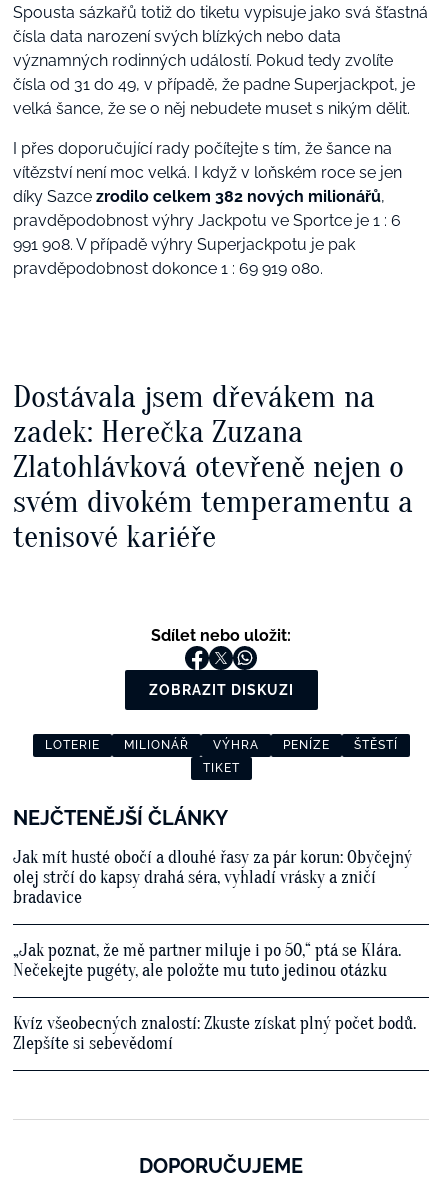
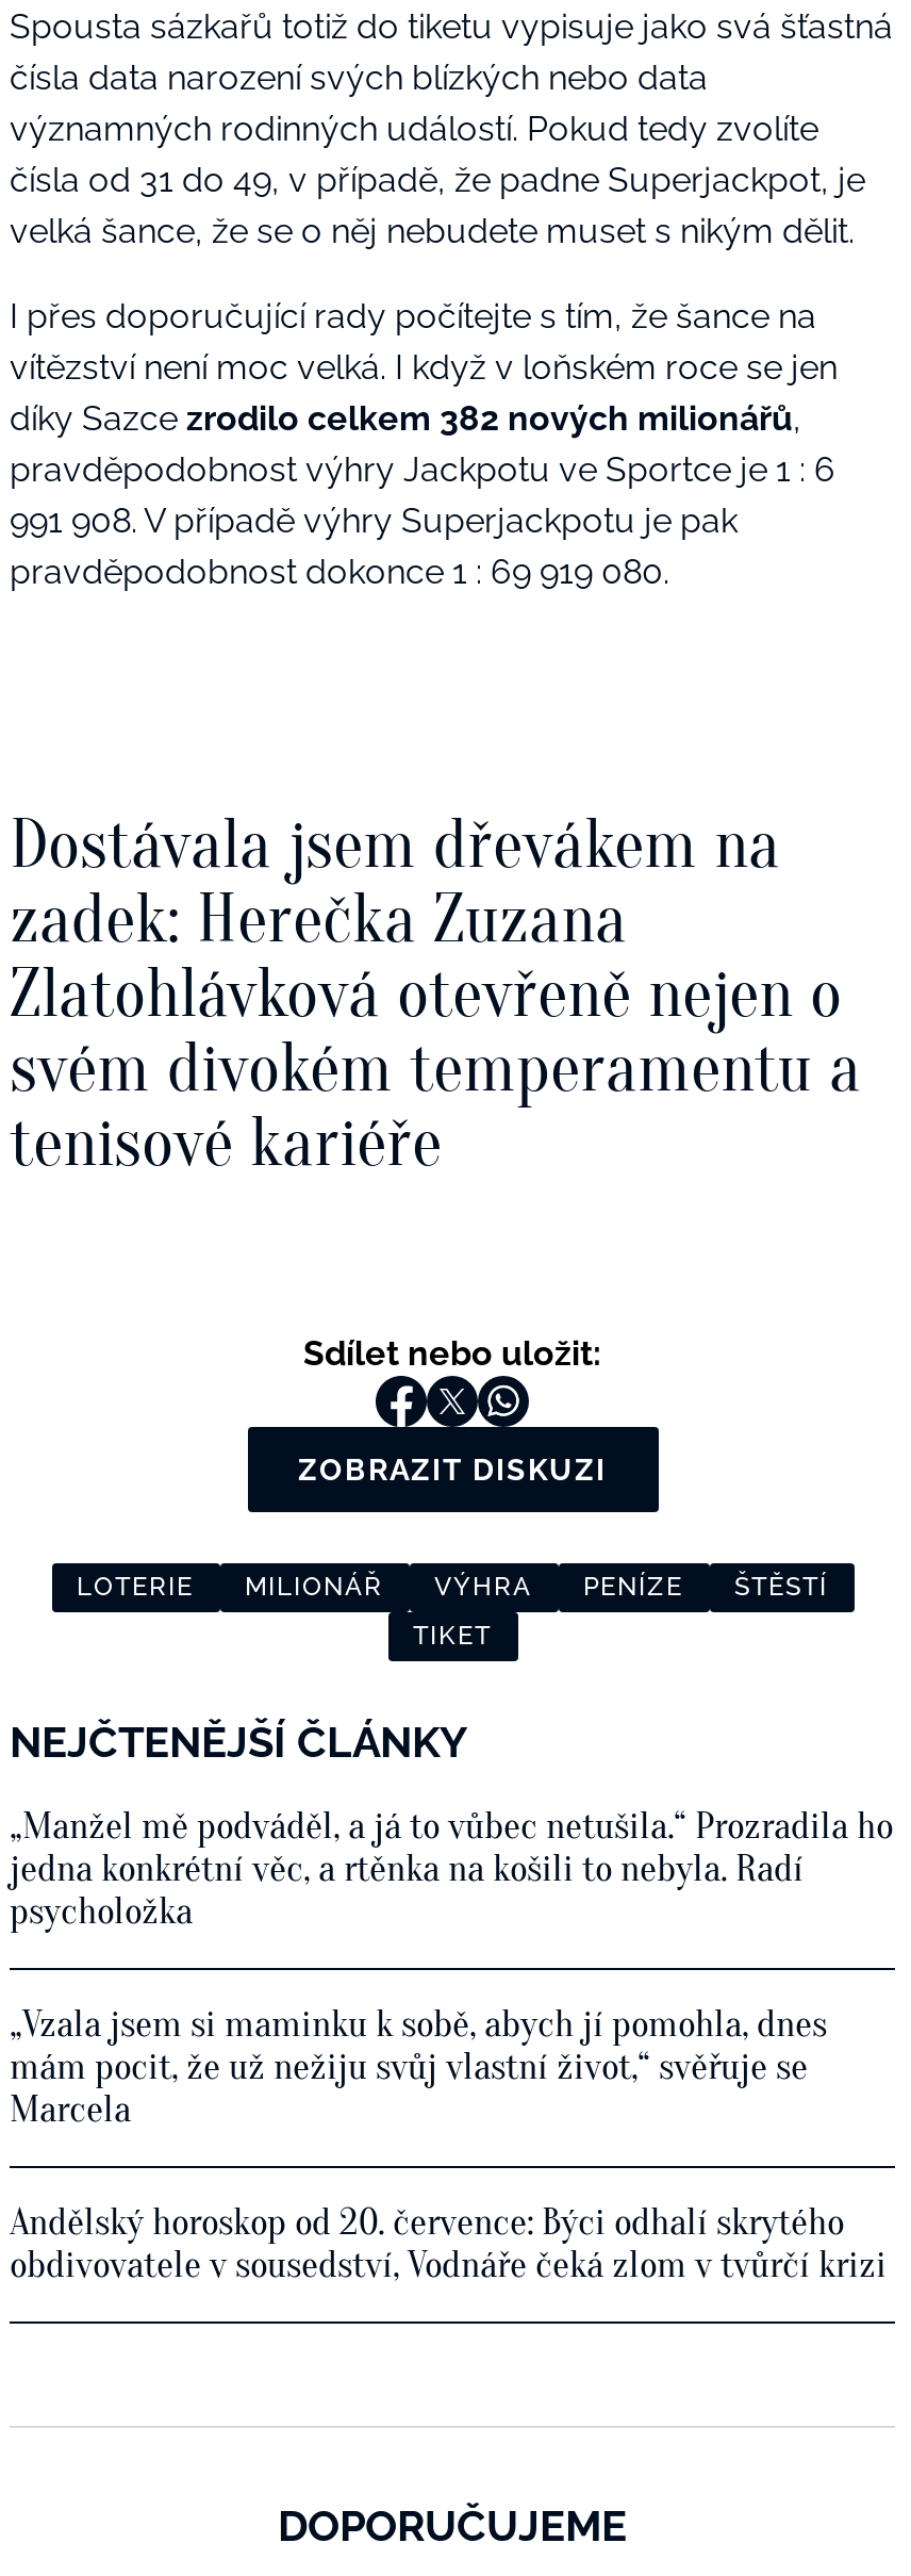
- Jak mít husté obočí a dlouhé řasy za pár korun: Obyčejný
- olej strčí do kapsy drahá séra, vyhladí vrásky a zničí
- bradavice
+ „Manžel mě podváděl, a já to vůbec netušila.“ Prozradila ho
+ jedna konkrétní věc, a rtěnka na košili to nebyla. Radí
+ psycholožka

- „Jak poznat, že mě partner miluje i po 50,“ ptá se Klára.
- Nečekejte pugéty, ale položte mu tuto jedinou otázku
+ „Vzala jsem si maminku k sobě, abych jí pomohla, dnes
+ mám pocit, že už nežiju svůj vlastní život,“ svěřuje se
+ Marcela

- Kvíz všeobecných znalostí: Zkuste získat plný počet bodů.
- Zlepšíte si sebevědomí
+ Andělský horoskop od 20. července: Býci odhalí skrytého
+ obdivovatele v sousedství, Vodnáře čeká zlom v tvůrčí krizi
